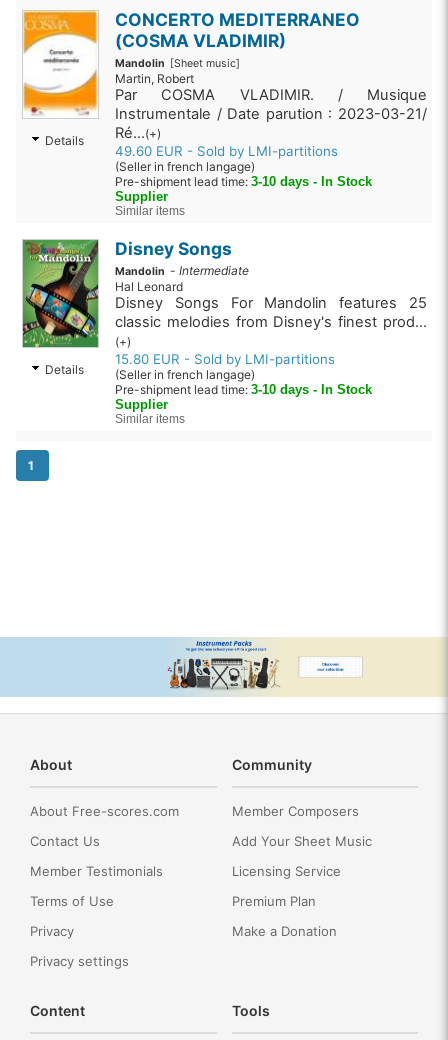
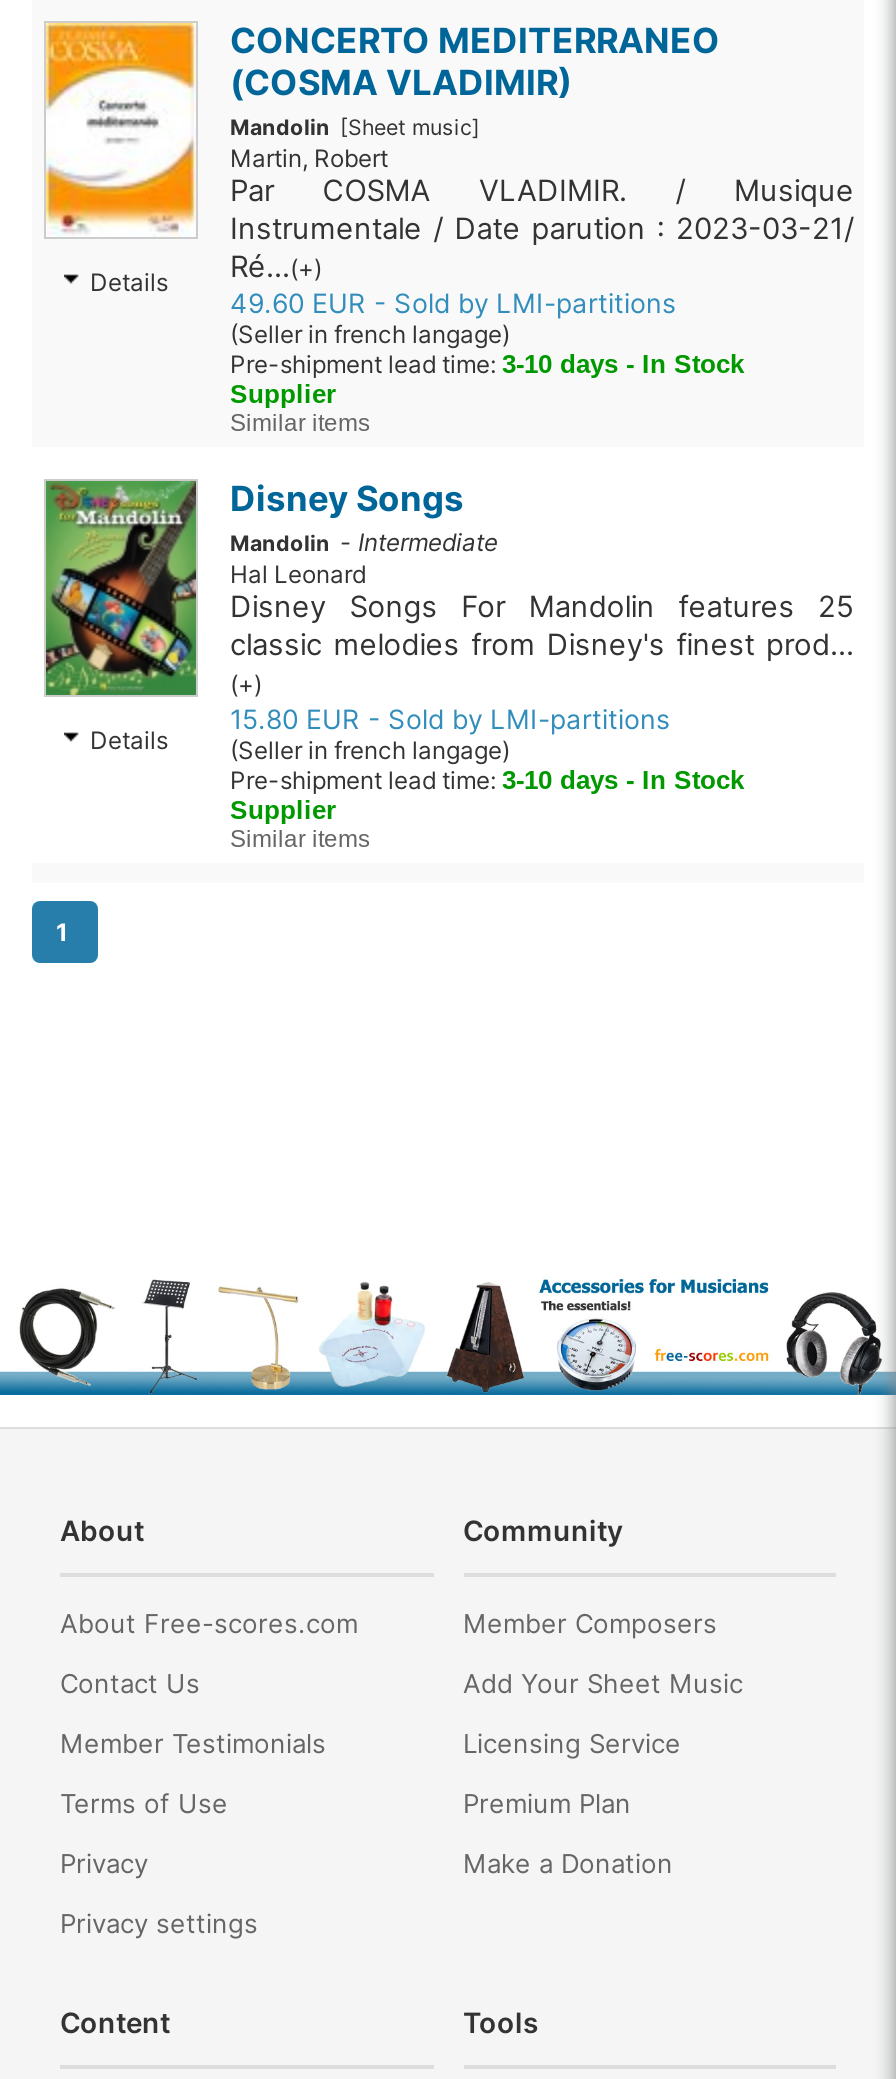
- [image]
+ [image]
